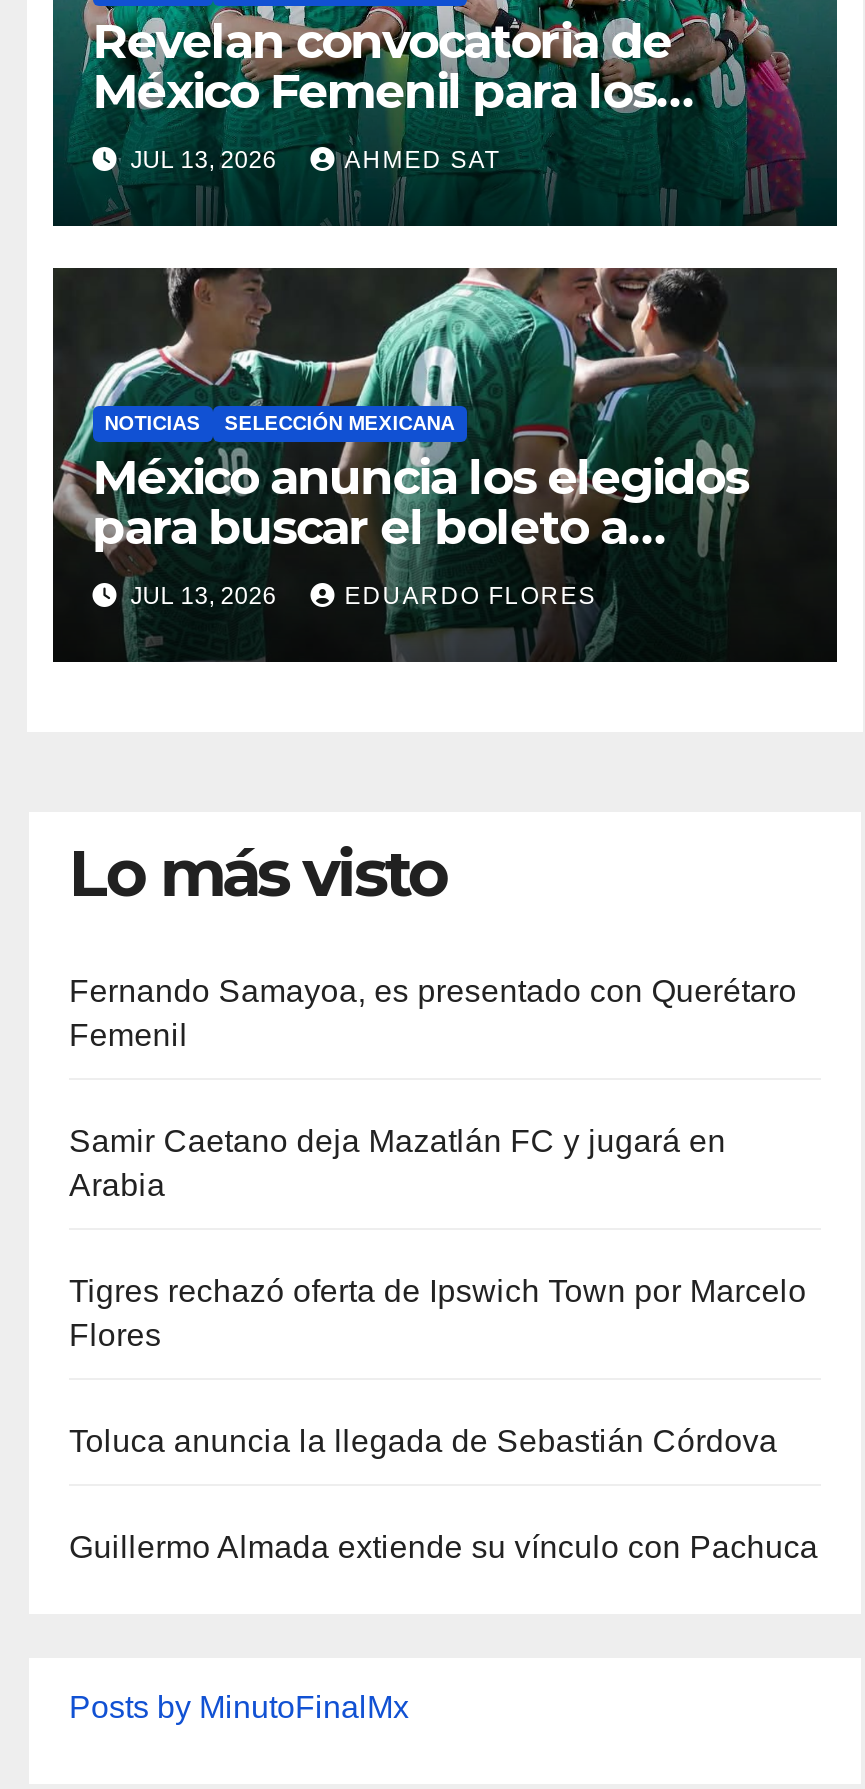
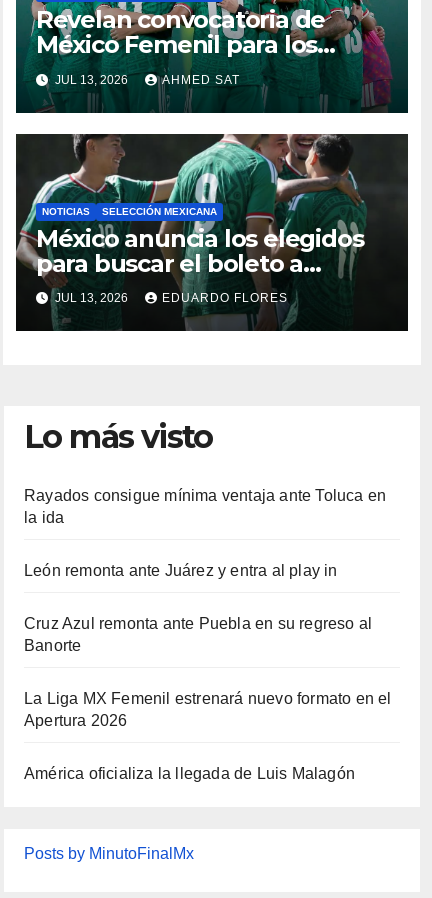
- Fernando Samayoa, es presentado con Querétaro
- Femenil
+ Rayados consigue mínima ventaja ante Toluca en
+ la ida

- Samir Caetano deja Mazatlán FC y jugará en
- Arabia
+ León remonta ante Juárez y entra al play in

- Tigres rechazó oferta de Ipswich Town por Marcelo
- Flores
+ Cruz Azul remonta ante Puebla en su regreso al
+ Banorte

- Toluca anuncia la llegada de Sebastián Córdova
+ La Liga MX Femenil estrenará nuevo formato en el
+ Apertura 2026

- Guillermo Almada extiende su vínculo con Pachuca
+ América oficializa la llegada de Luis Malagón
